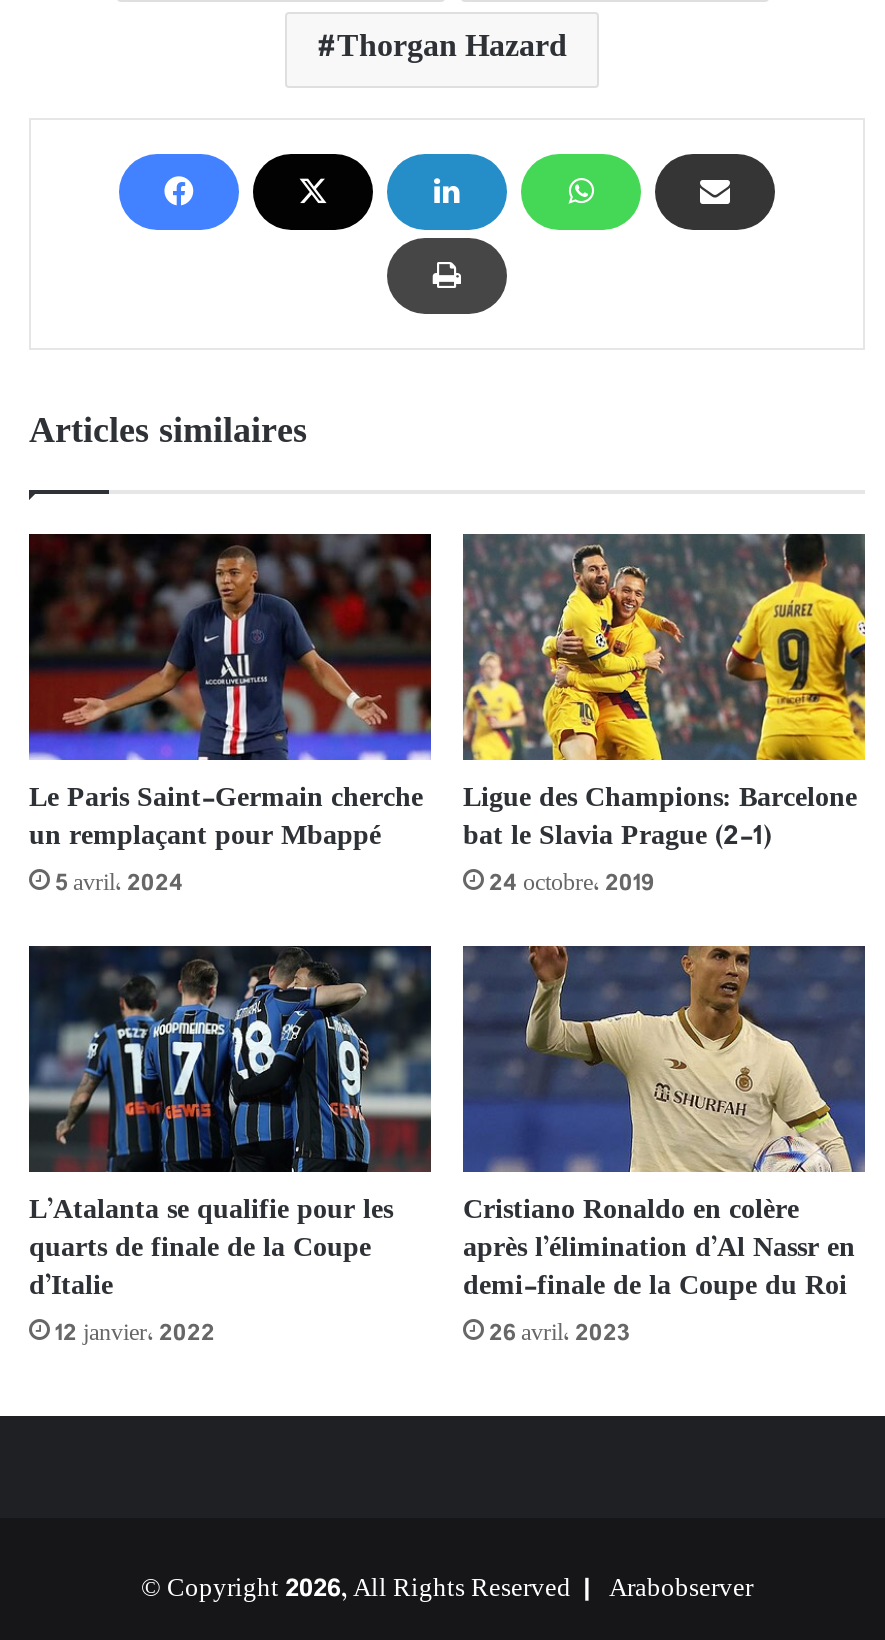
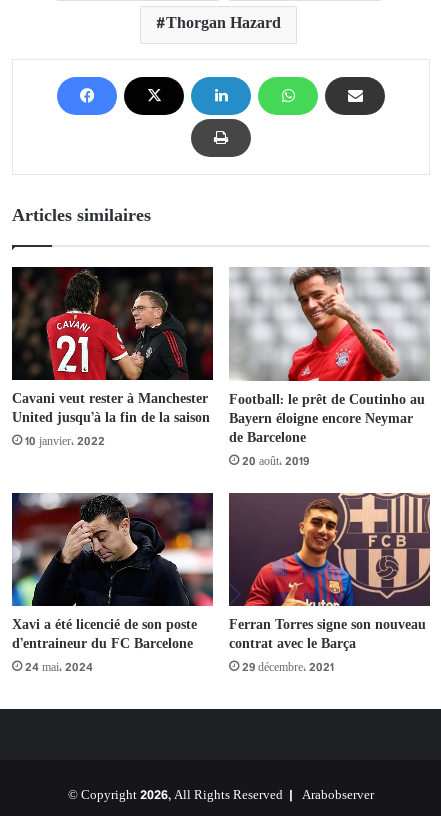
- [image]
- Le Paris Saint-Germain cherche
- un remplaçant pour Mbappé
- 5 avril، 2024
+ [image]
+ Cavani veut rester à Manchester
+ United jusqu’à la fin de la saison
+ 10 janvier، 2022

- [image]
- Ligue des Champions: Barcelone
- bat le Slavia Prague (2-1)
- 24 octobre، 2019
+ [image]
+ Football: le prêt de Coutinho au
+ Bayern éloigne encore Neymar
+ de Barcelone
+ 20 août، 2019

- [image]
- L’Atalanta se qualifie pour les
- quarts de finale de la Coupe
- d’Italie
- 12 janvier، 2022
+ [image]
+ Xavi a été licencié de son poste
+ d’entraineur du FC Barcelone
+ 24 mai، 2024

- [image]
- Cristiano Ronaldo en colère
- après l’élimination d’Al Nassr en
- demi-finale de la Coupe du Roi
- 26 avril، 2023
+ [image]
+ Ferran Torres signe son nouveau
+ contrat avec le Barça
+ 29 décembre، 2021
